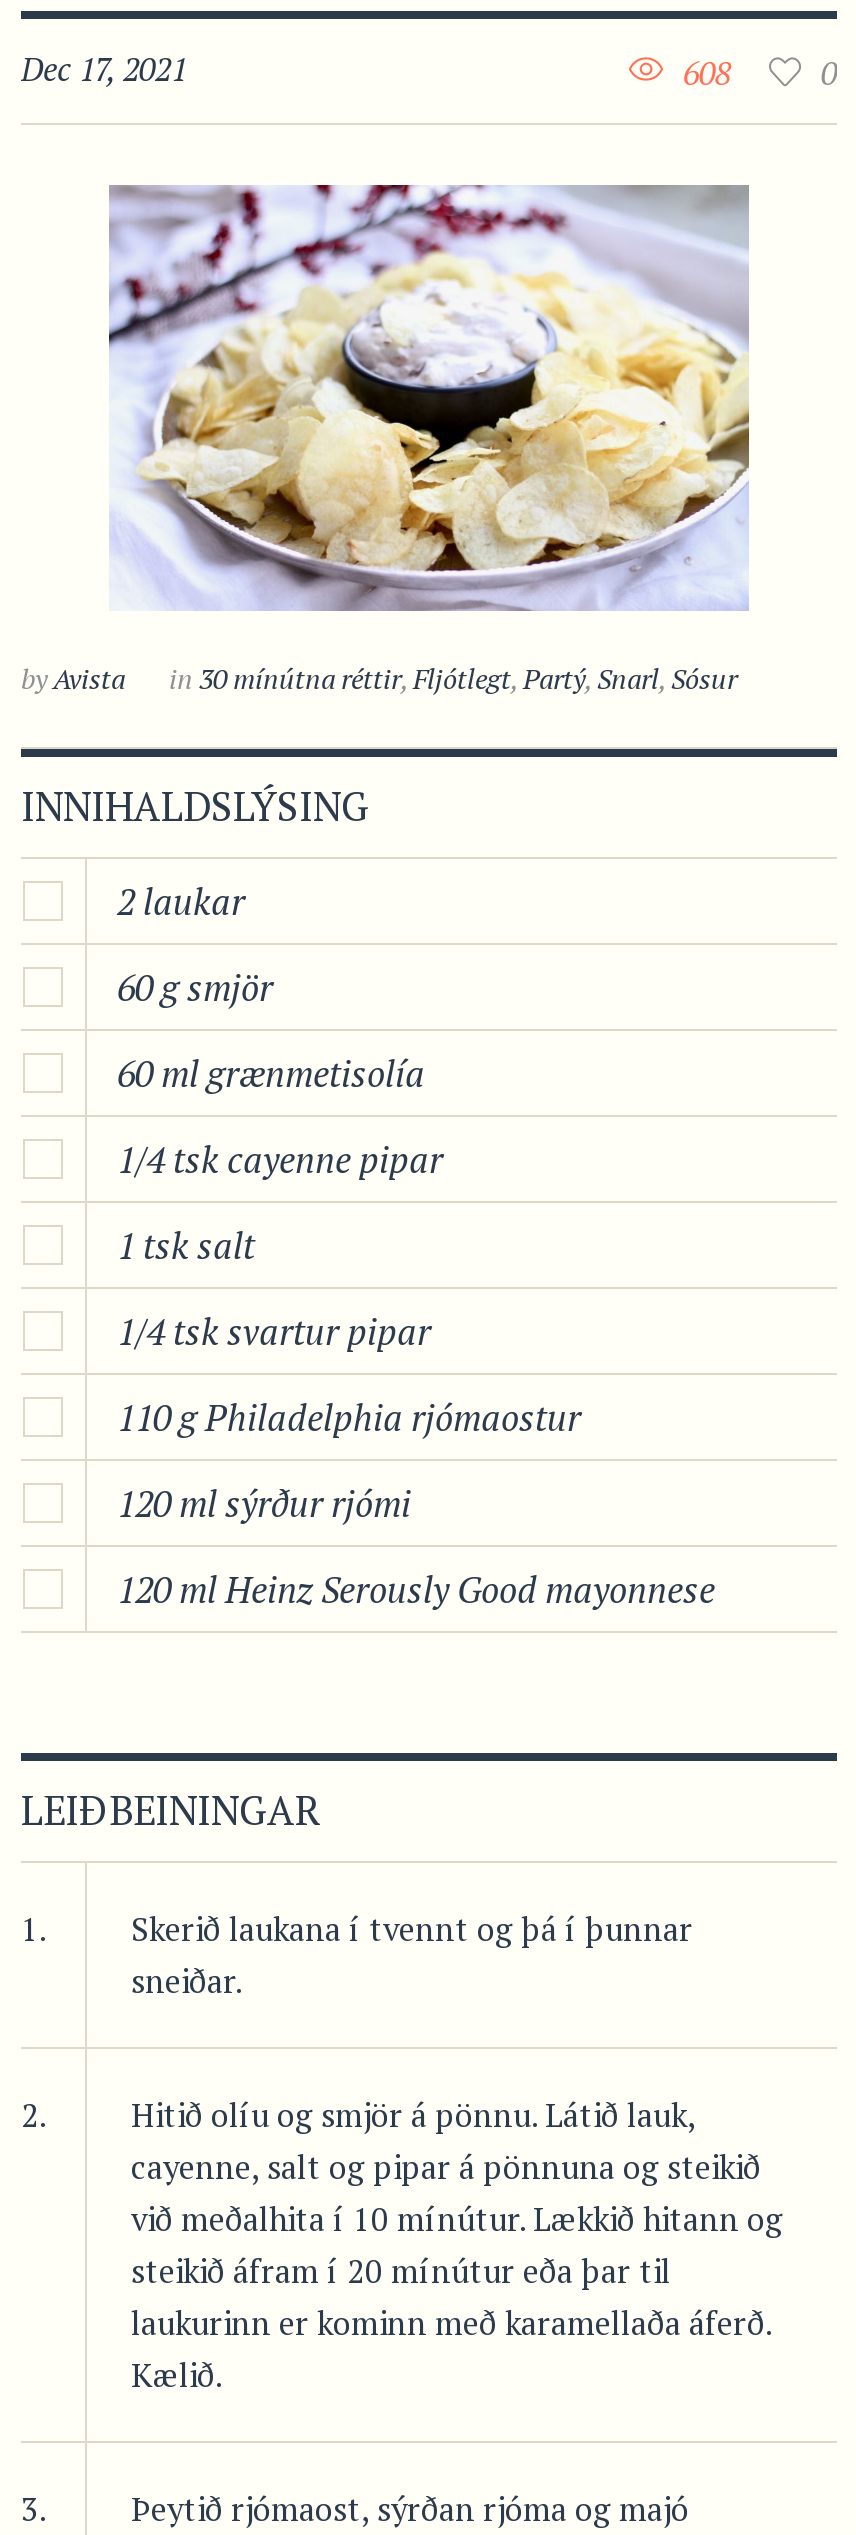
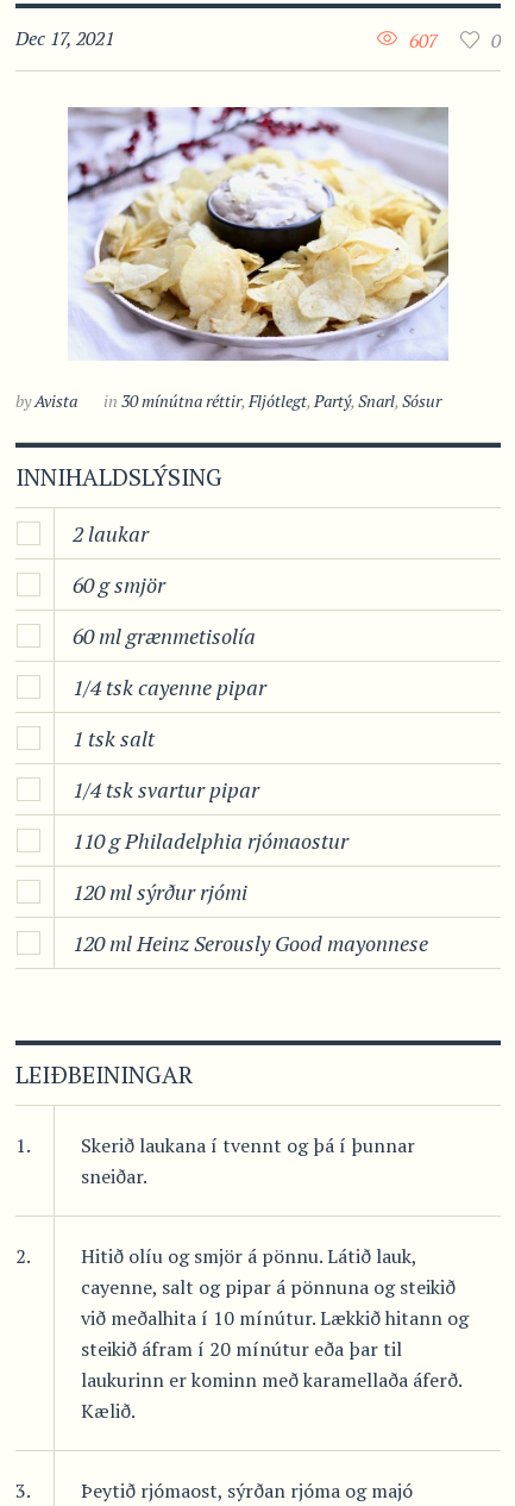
- 608
+ 607
